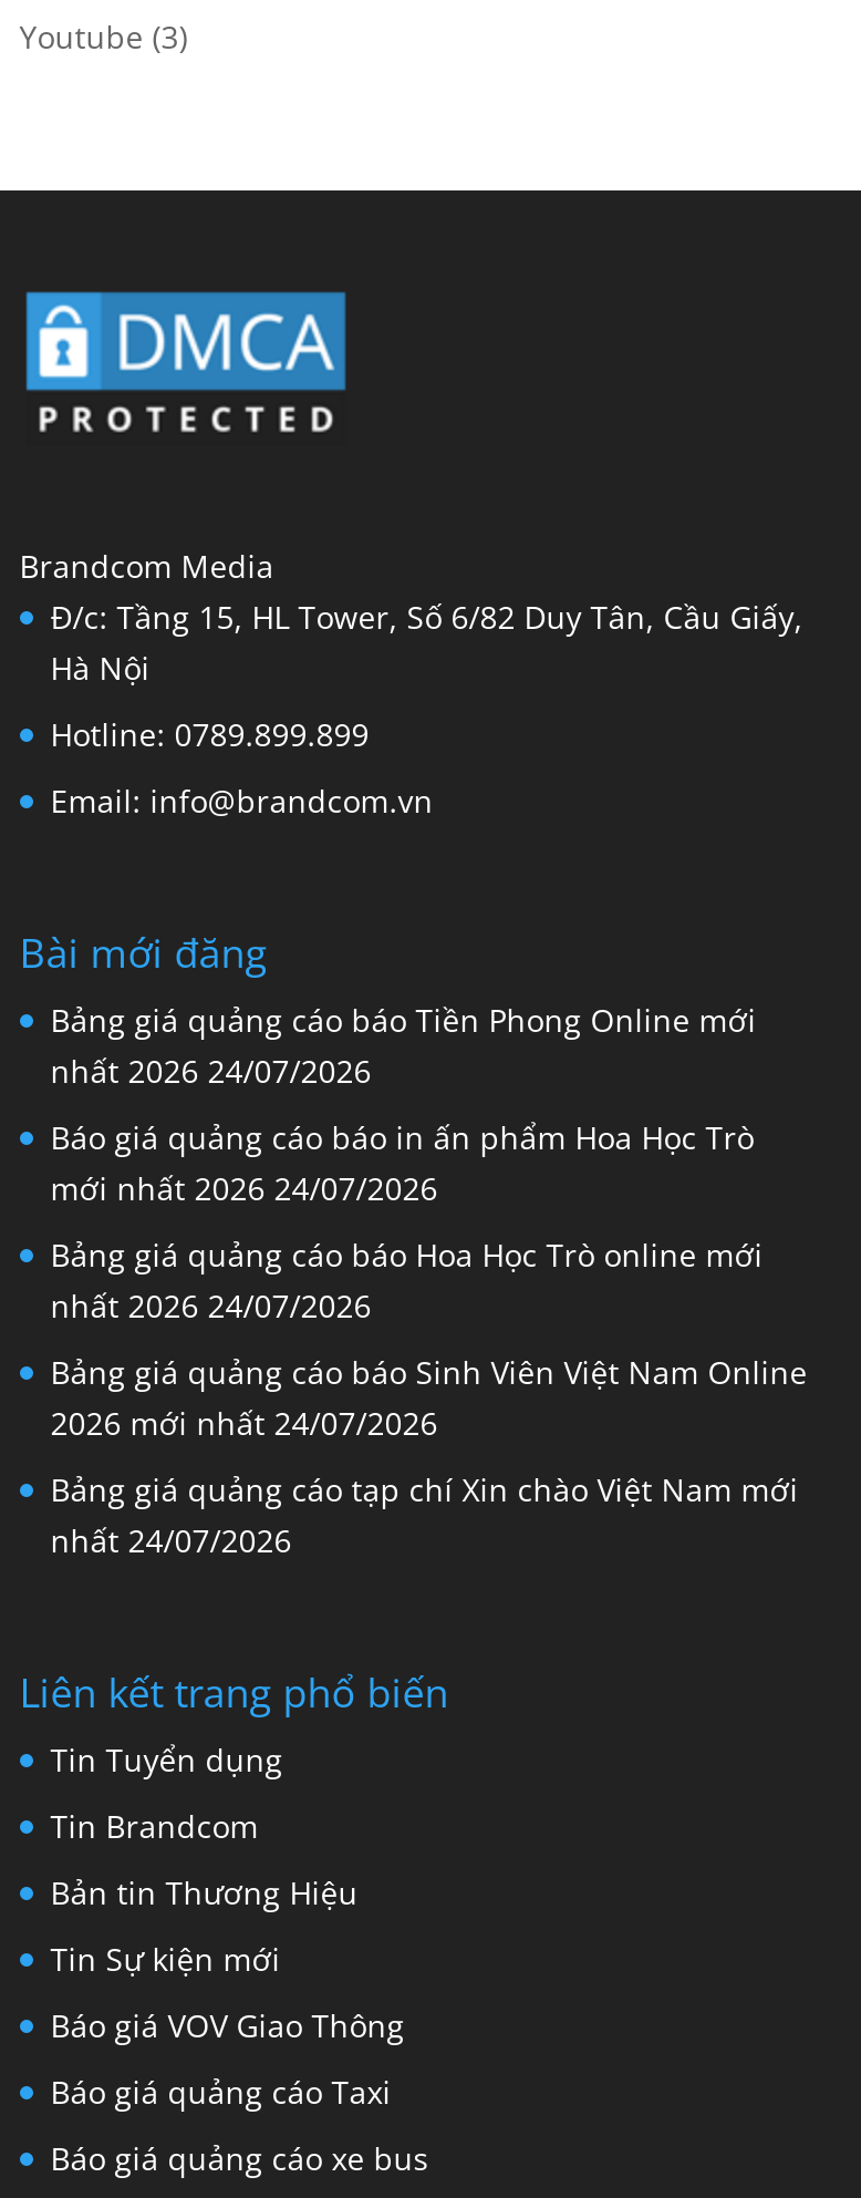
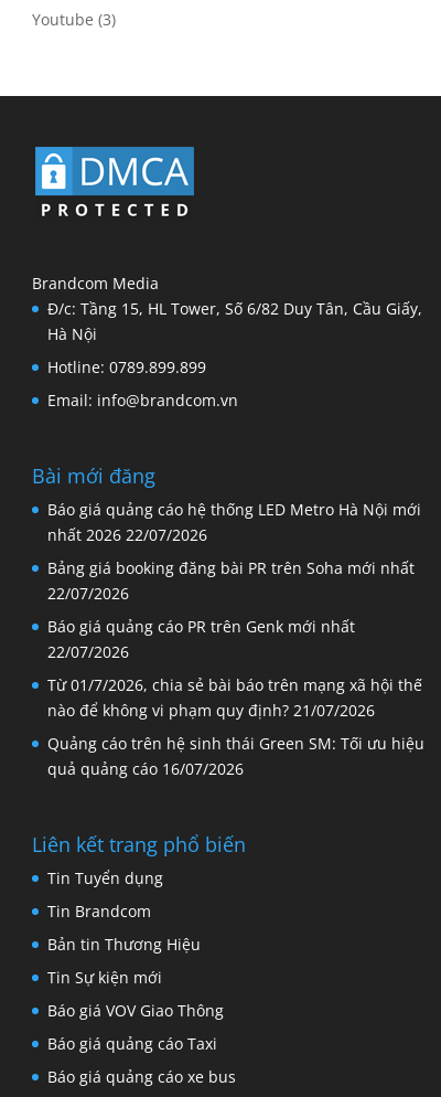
- Bảng giá quảng cáo báo Tiền Phong Online mới
- nhất 2026 24/07/2026
+ Báo giá quảng cáo hệ thống LED Metro Hà Nội mới
+ nhất 2026 22/07/2026

- Báo giá quảng cáo báo in ấn phẩm Hoa Học Trò
- mới nhất 2026 24/07/2026
+ Bảng giá booking đăng bài PR trên Soha mới nhất
+ 22/07/2026

- Bảng giá quảng cáo báo Hoa Học Trò online mới
- nhất 2026 24/07/2026
+ Báo giá quảng cáo PR trên Genk mới nhất
+ 22/07/2026

- Bảng giá quảng cáo báo Sinh Viên Việt Nam Online
- 2026 mới nhất 24/07/2026
+ Từ 01/7/2026, chia sẻ bài báo trên mạng xã hội thế
+ nào để không vi phạm quy định? 21/07/2026

- Bảng giá quảng cáo tạp chí Xin chào Việt Nam mới
- nhất 24/07/2026
+ Quảng cáo trên hệ sinh thái Green SM: Tối ưu hiệu
+ quả quảng cáo 16/07/2026
